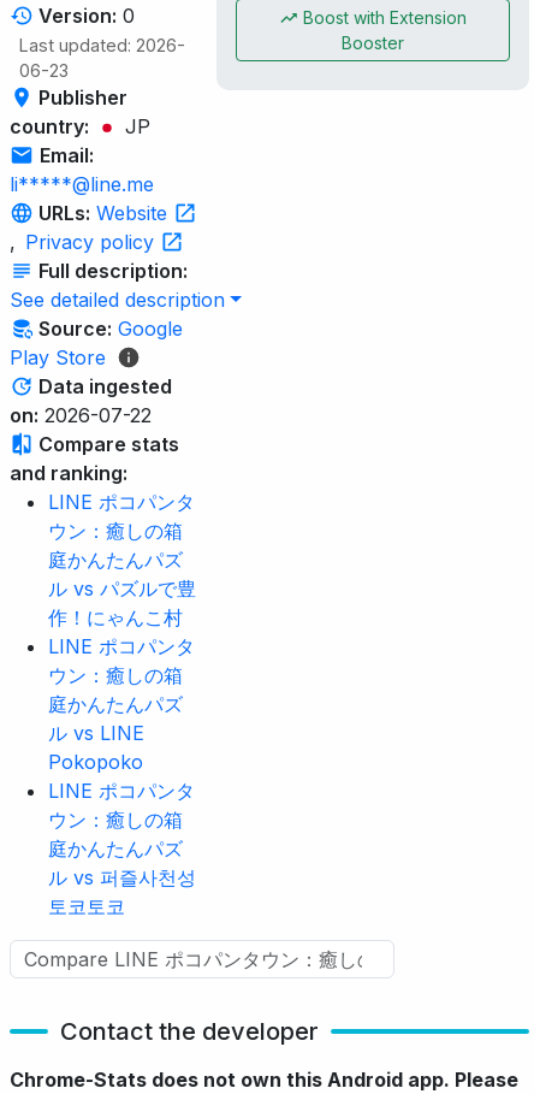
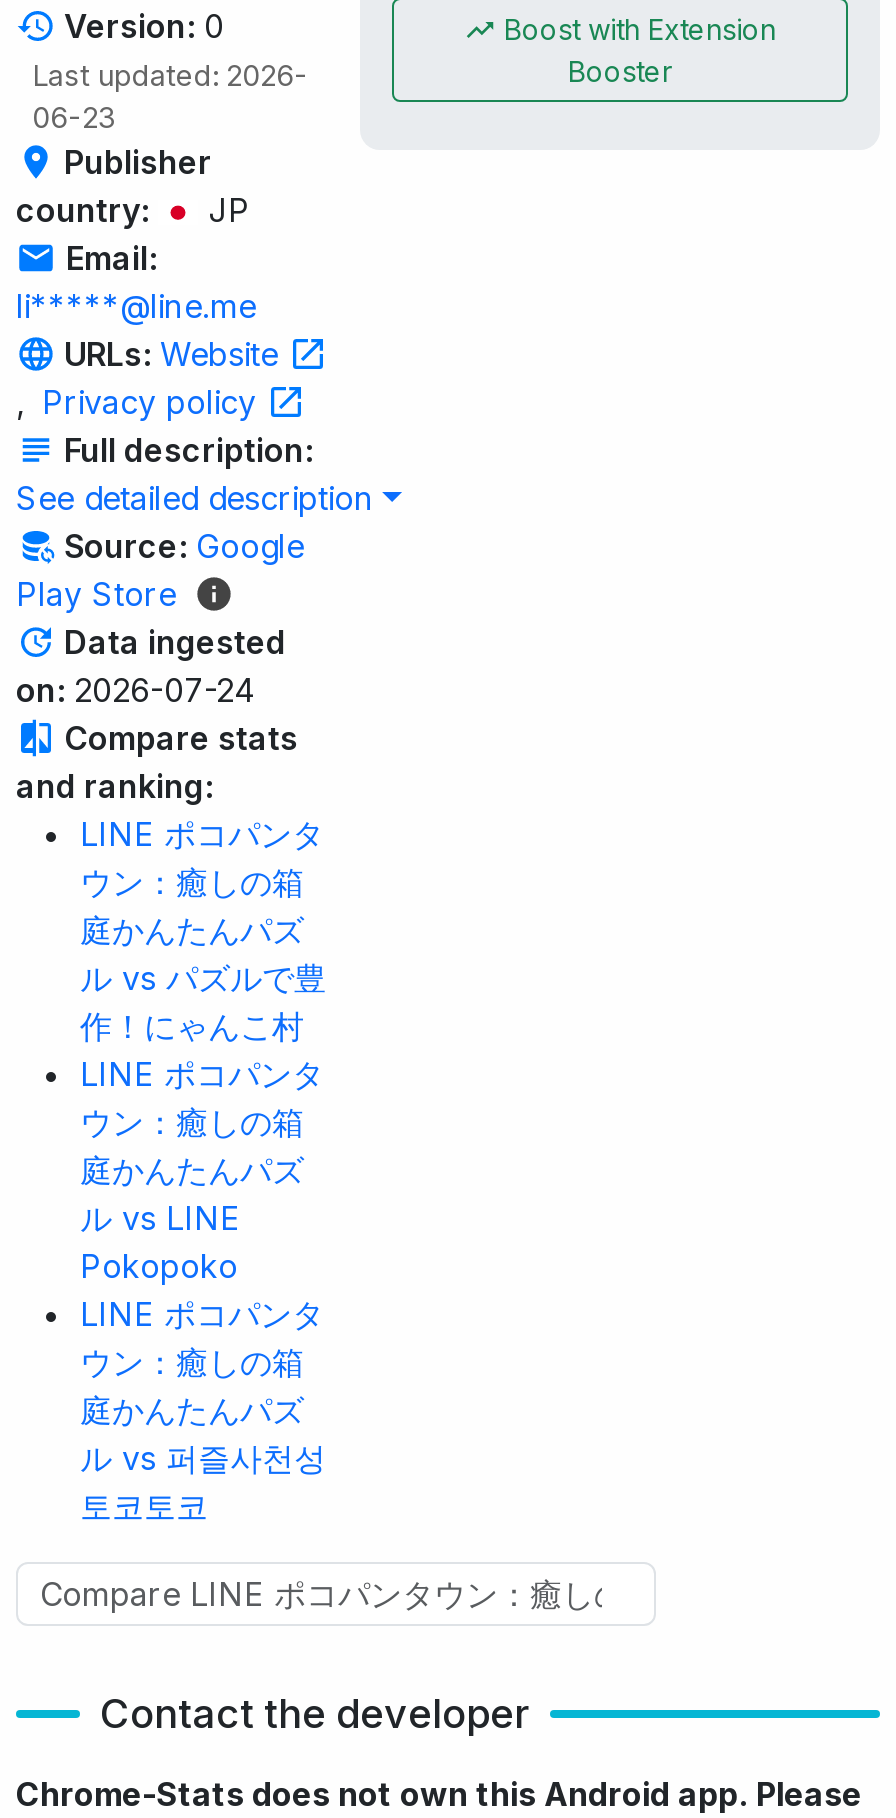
- on: 2026-07-22
+ on: 2026-07-24
